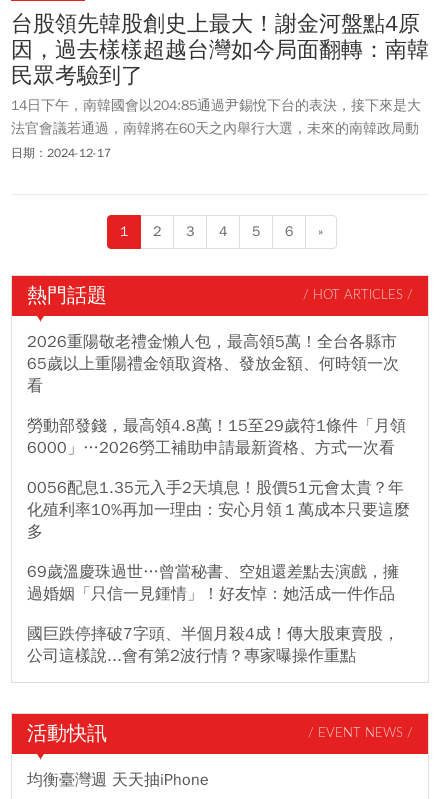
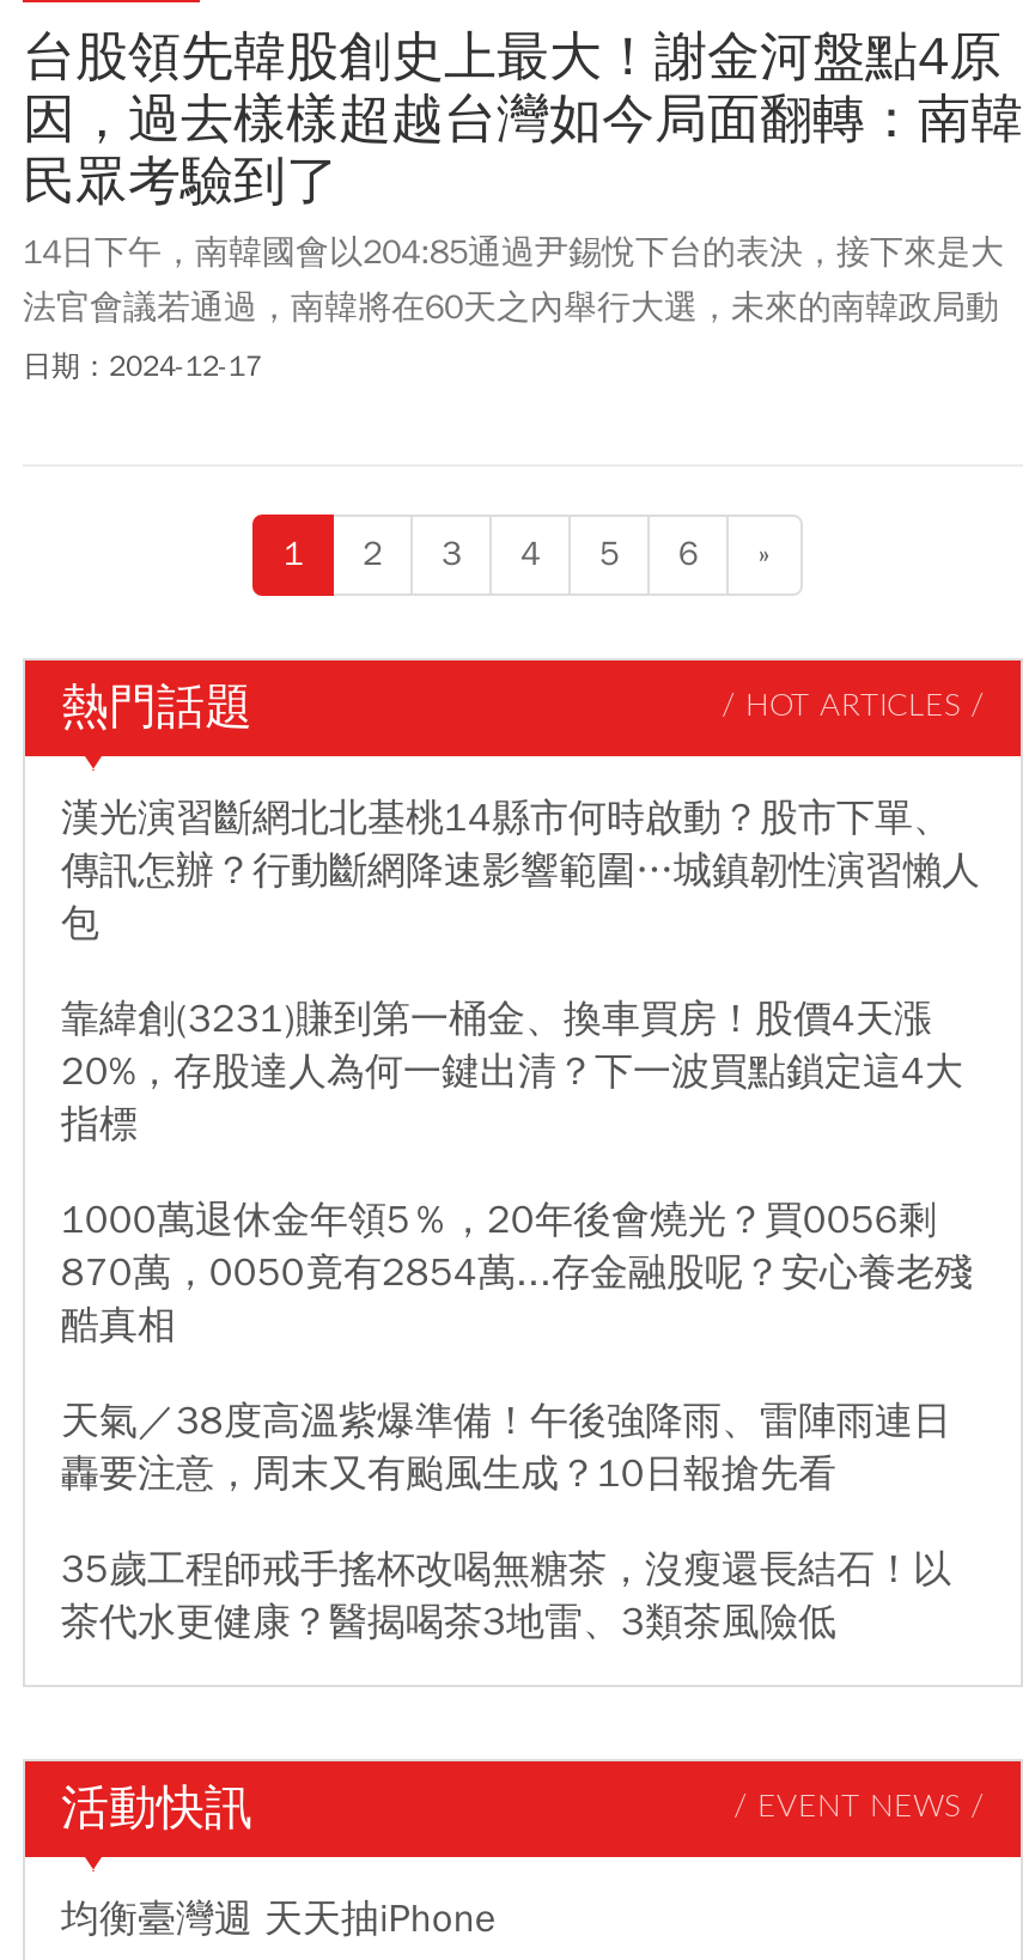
- 2026重陽敬老禮金懶人包，最高領5萬！全台各縣市
- 65歲以上重陽禮金領取資格、發放金額、何時領一次
- 看
+ 漢光演習斷網北北基桃14縣市何時啟動？股市下單、
+ 傳訊怎辦？行動斷網降速影響範圍…城鎮韌性演習懶人
+ 包

- 勞動部發錢，最高領4.8萬！15至29歲符1條件「月領
- 6000」…2026勞工補助申請最新資格、方式一次看
+ 靠緯創(3231)賺到第一桶金、換車買房！股價4天漲
+ 20%，存股達人為何一鍵出清？下一波買點鎖定這4大
+ 指標

- 0056配息1.35元入手2天填息！股價51元會太貴？年
- 化殖利率10%再加一理由：安心月領１萬成本只要這麼
- 多
+ 1000萬退休金年領5％，20年後會燒光？買0056剩
+ 870萬，0050竟有2854萬...存金融股呢？安心養老殘
+ 酷真相

- 69歲溫慶珠過世…曾當秘書、空姐還差點去演戲，擁
- 過婚姻「只信一見鍾情」！好友悼：她活成一件作品
+ 天氣／38度高溫紫爆準備！午後強降雨、雷陣雨連日
+ 轟要注意，周末又有颱風生成？10日報搶先看

- 國巨跌停摔破7字頭、半個月殺4成！傳大股東賣股，
- 公司這樣說...會有第2波行情？專家曝操作重點
+ 35歲工程師戒手搖杯改喝無糖茶，沒瘦還長結石！以
+ 茶代水更健康？醫揭喝茶3地雷、3類茶風險低
